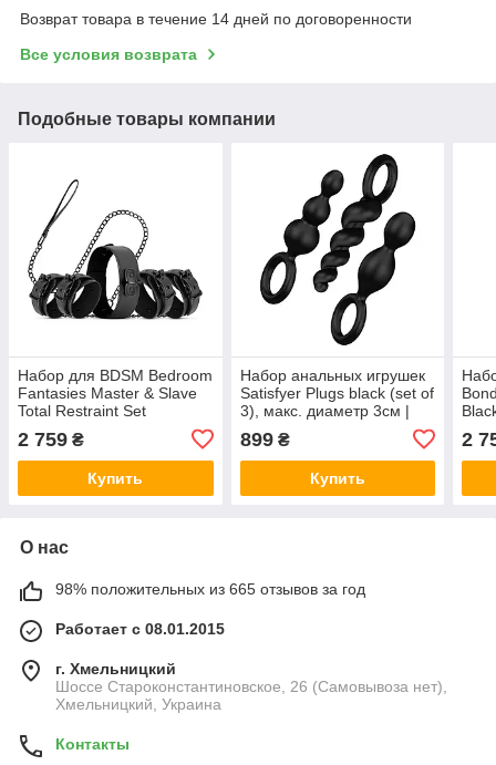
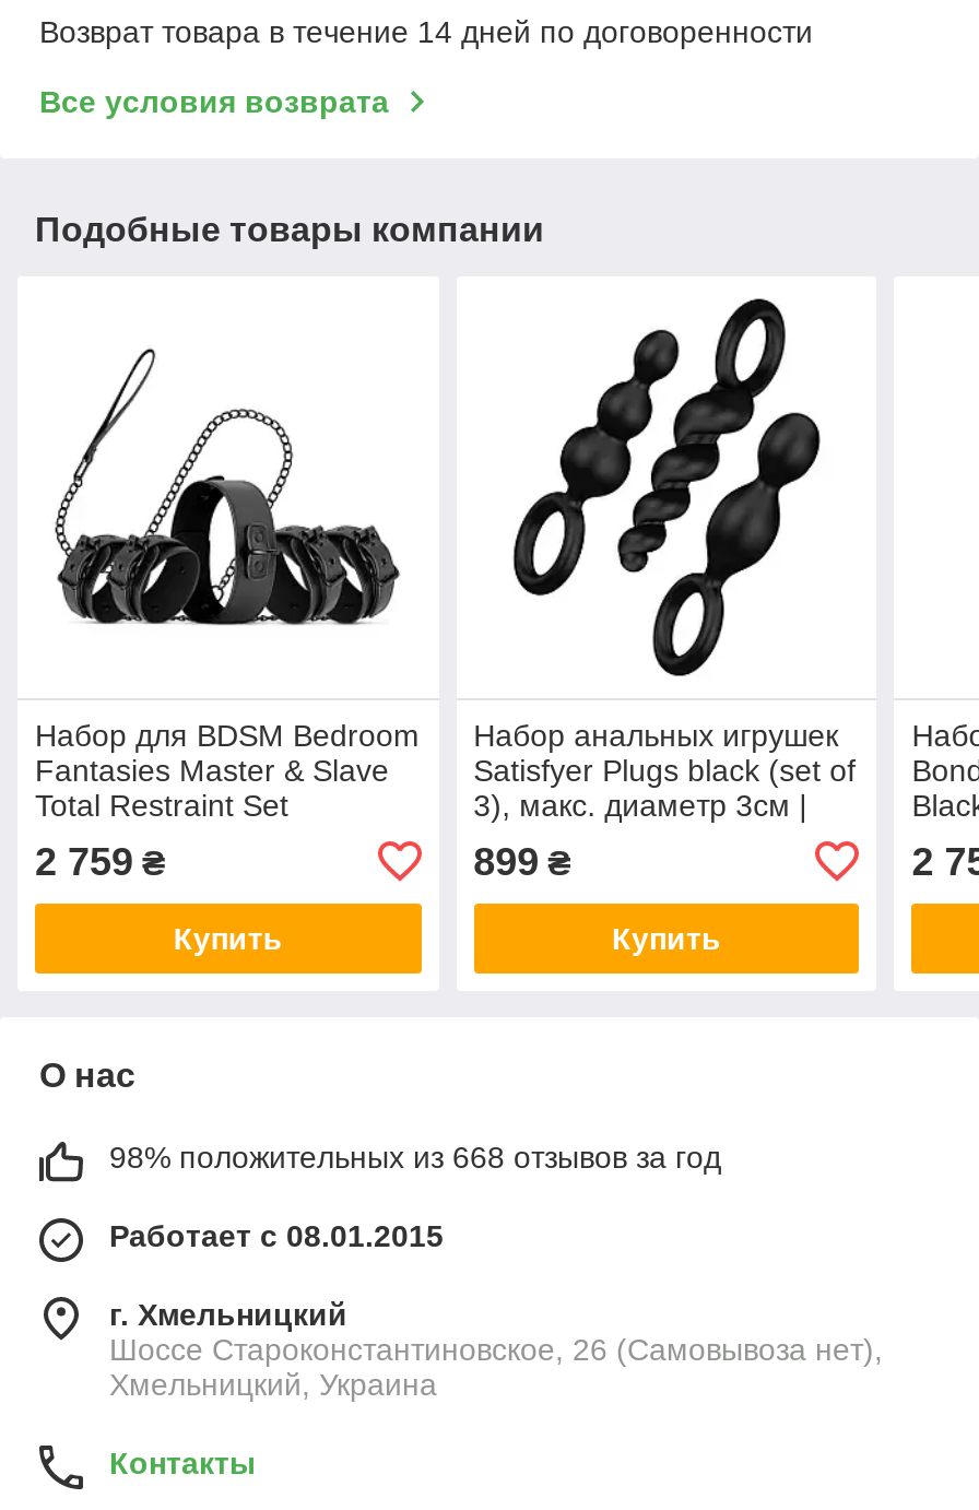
- 98% положительных из 665 отзывов за год
+ 98% положительных из 668 отзывов за год
